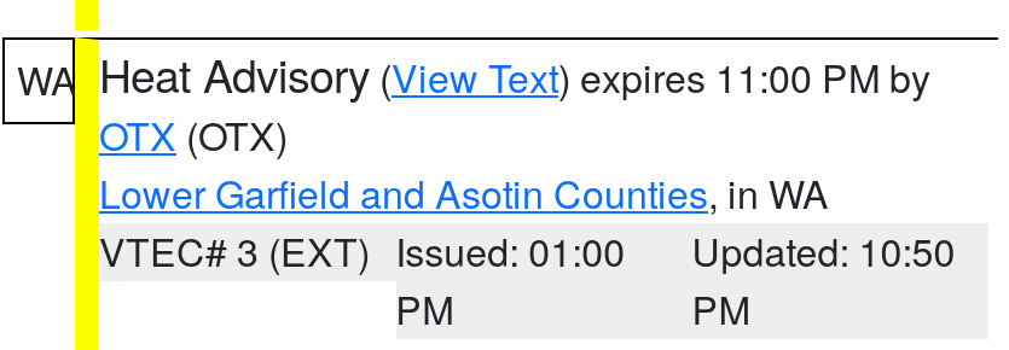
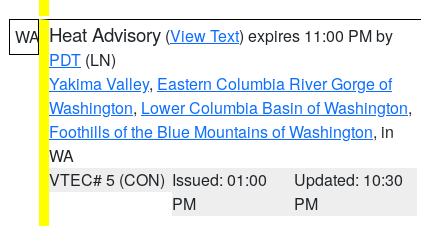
- OTX (OTX)
- Lower Garfield and Asotin Counties, in WA
- VTEC# 3 (EXT) Issued: 01:00
+ PDT (LN)
+ Yakima Valley, Eastern Columbia River Gorge of
+ Washington, Lower Columbia Basin of Washington,
+ Foothills of the Blue Mountains of Washington, in
+ WA
+ VTEC# 5 (CON) Issued: 01:00

- Updated: 10:50
+ Updated: 10:30
